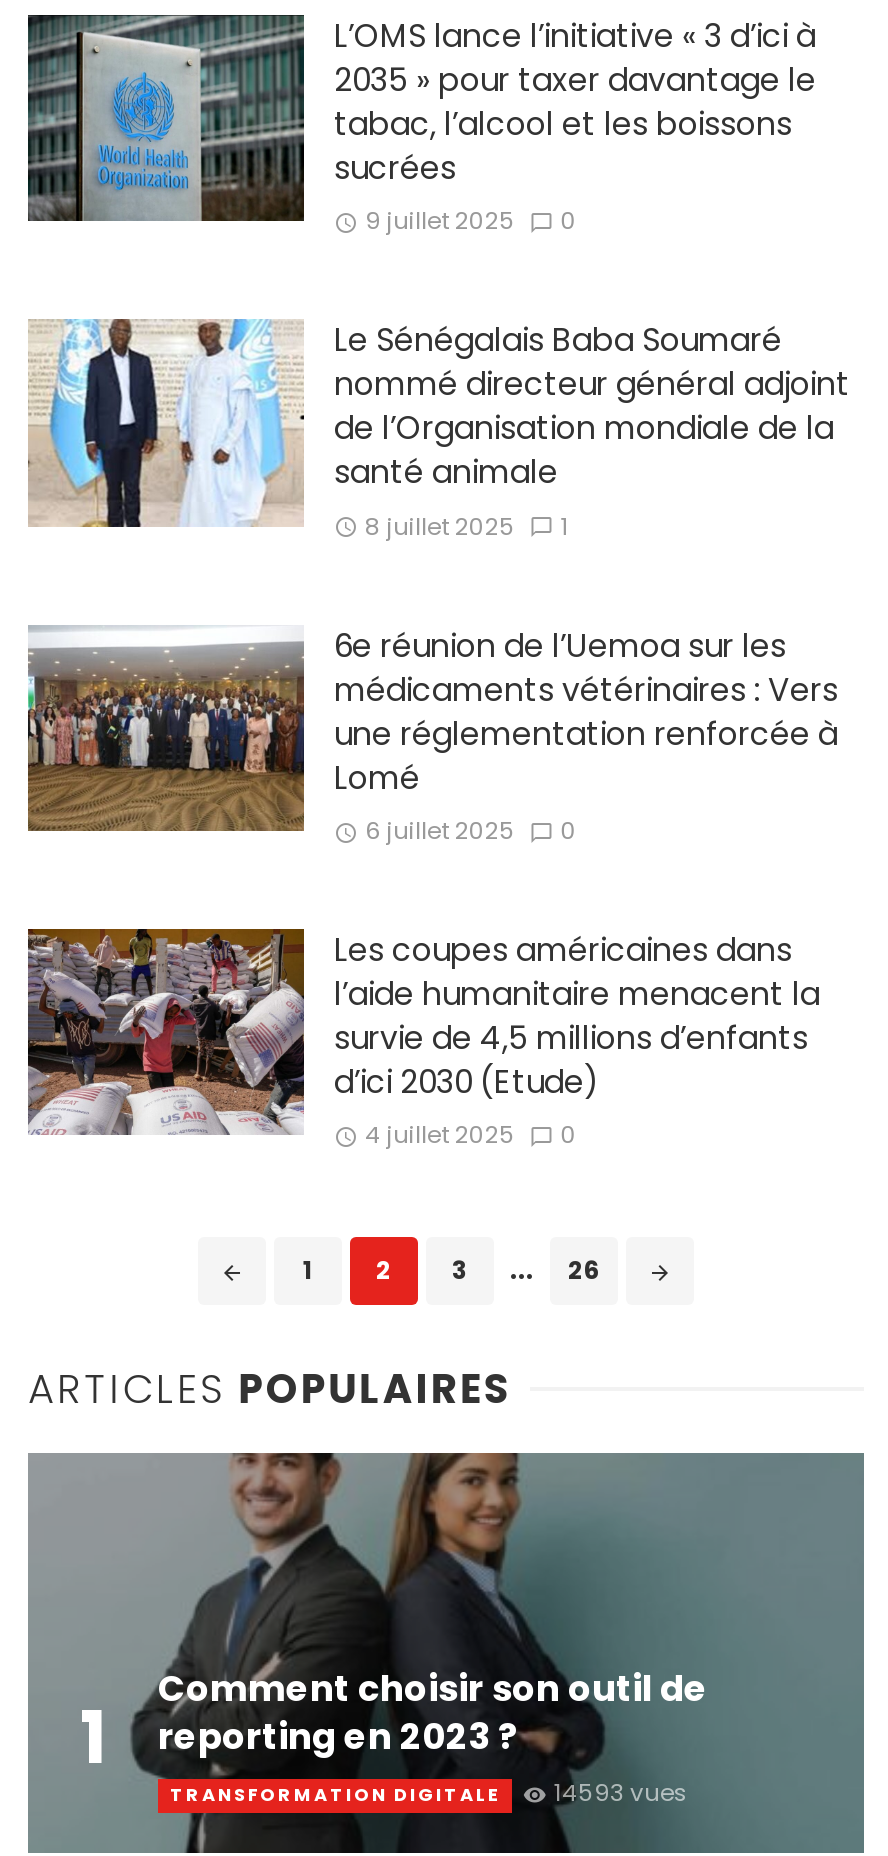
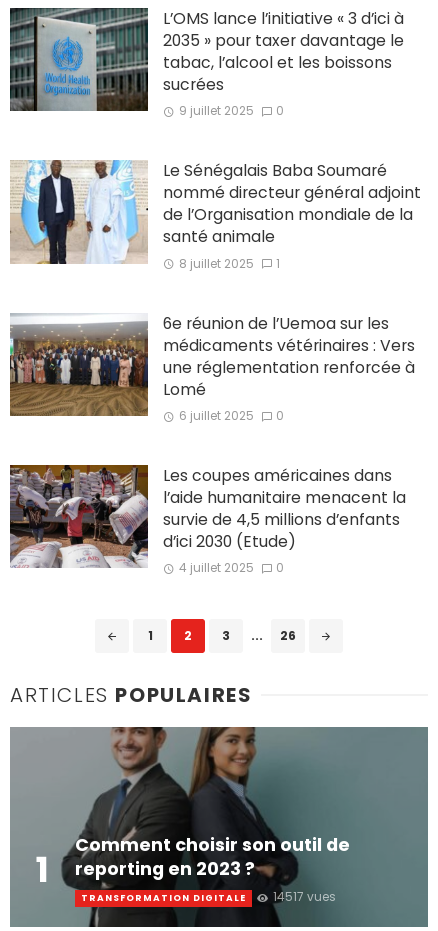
- 14593 vues
+ 14517 vues
